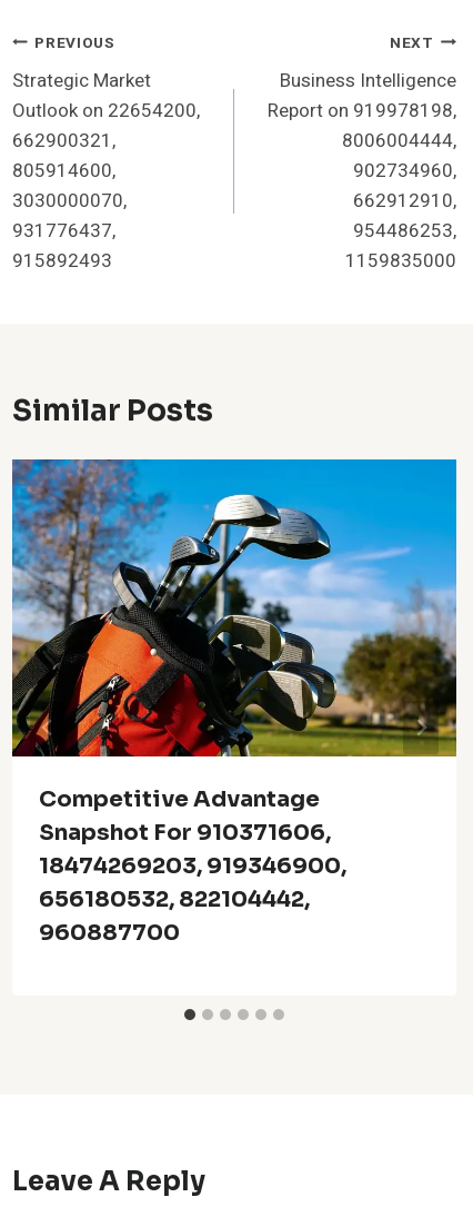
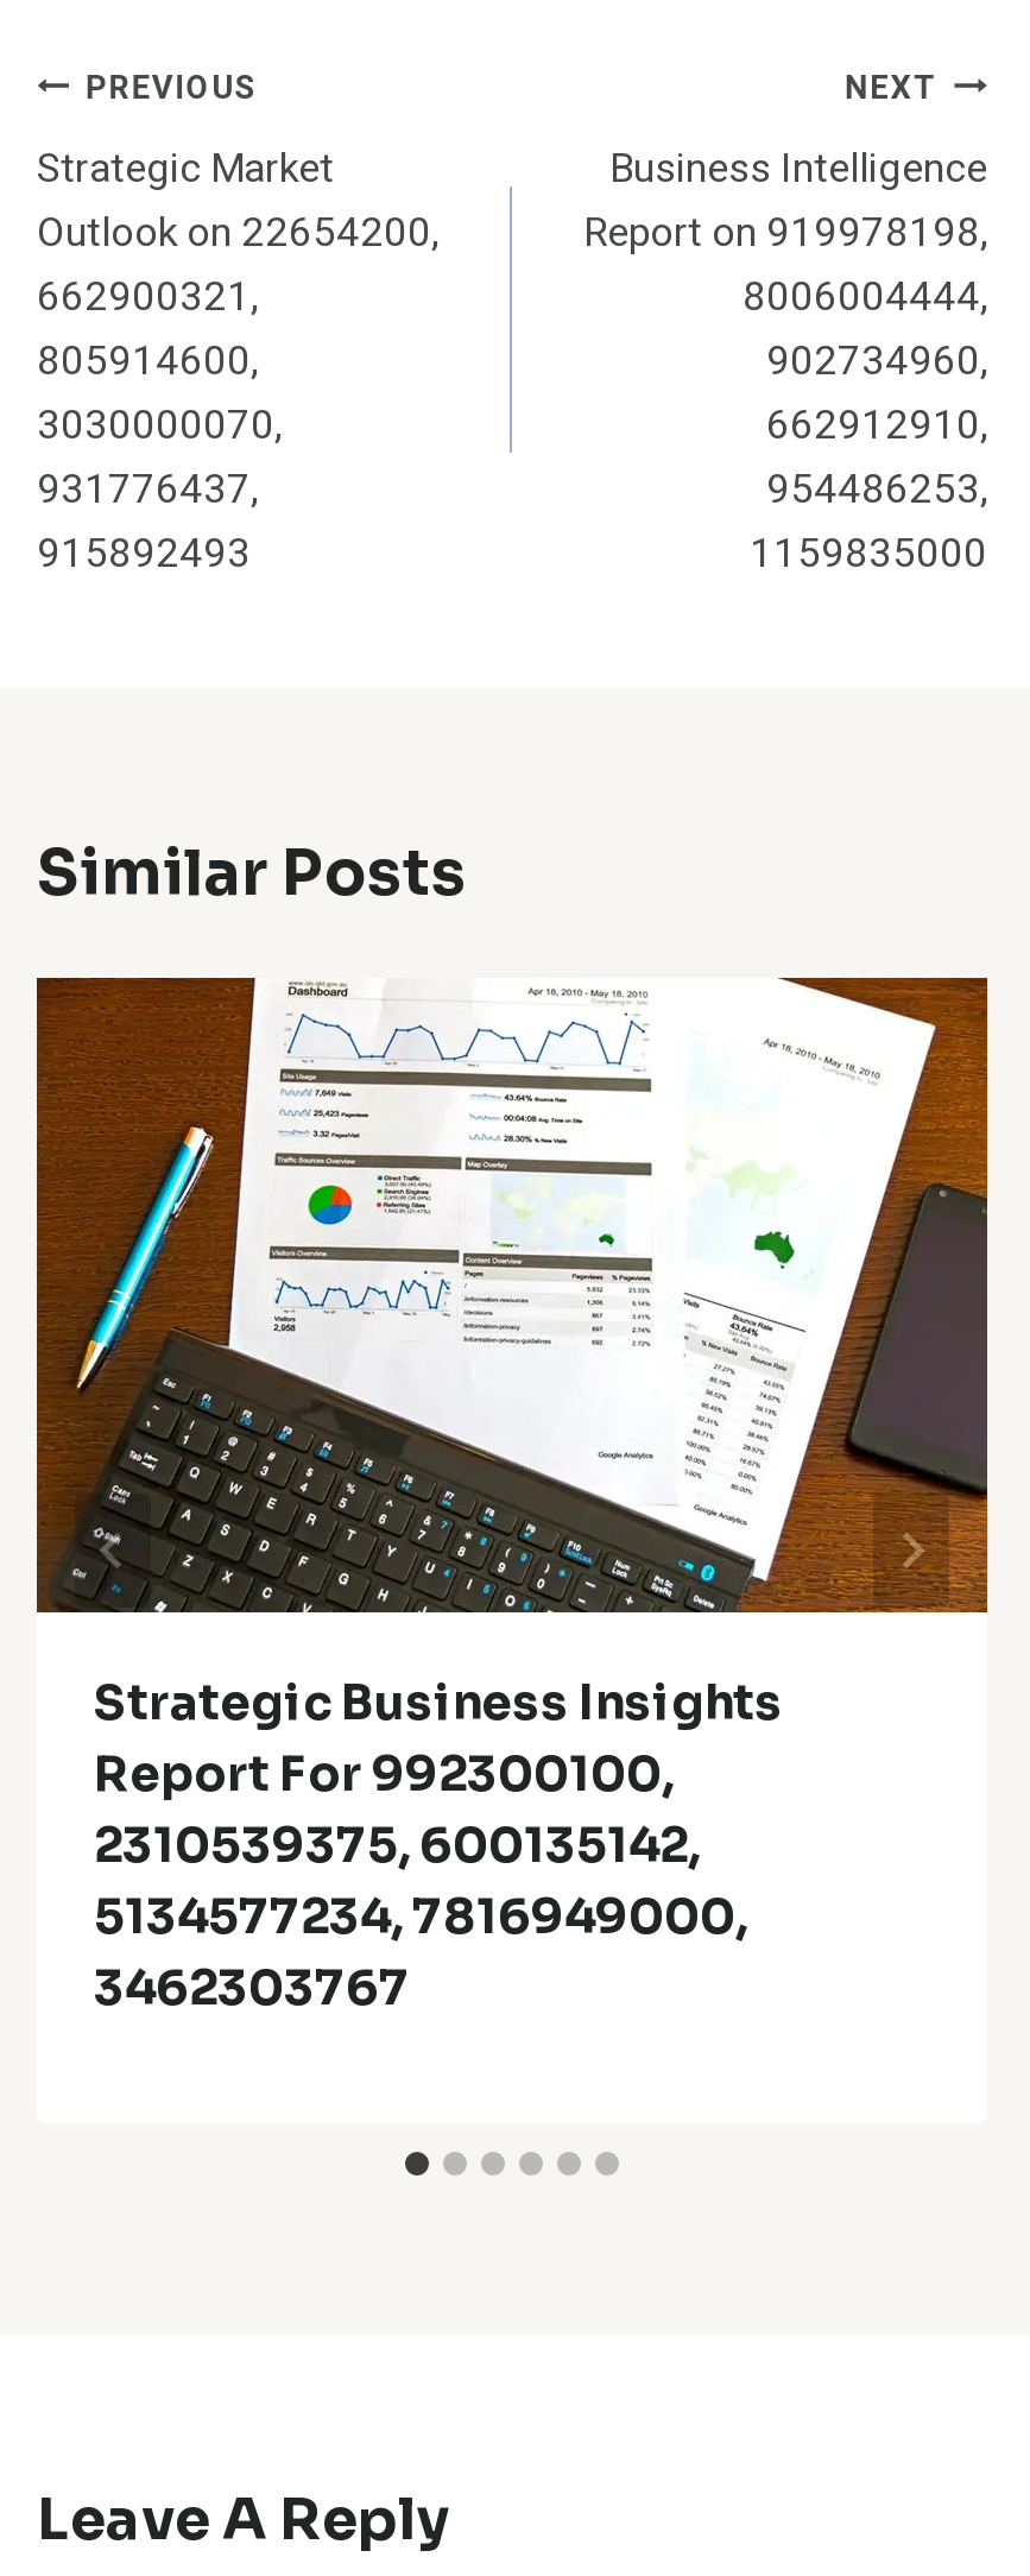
- [image]
- Competitive Advantage
- Snapshot For 910371606,
- 18474269203, 919346900,
- 656180532, 822104442,
- 960887700
+ [image]
+ Strategic Business Insights
+ Report For 992300100,
+ 2310539375, 600135142,
+ 5134577234, 7816949000,
+ 3462303767
